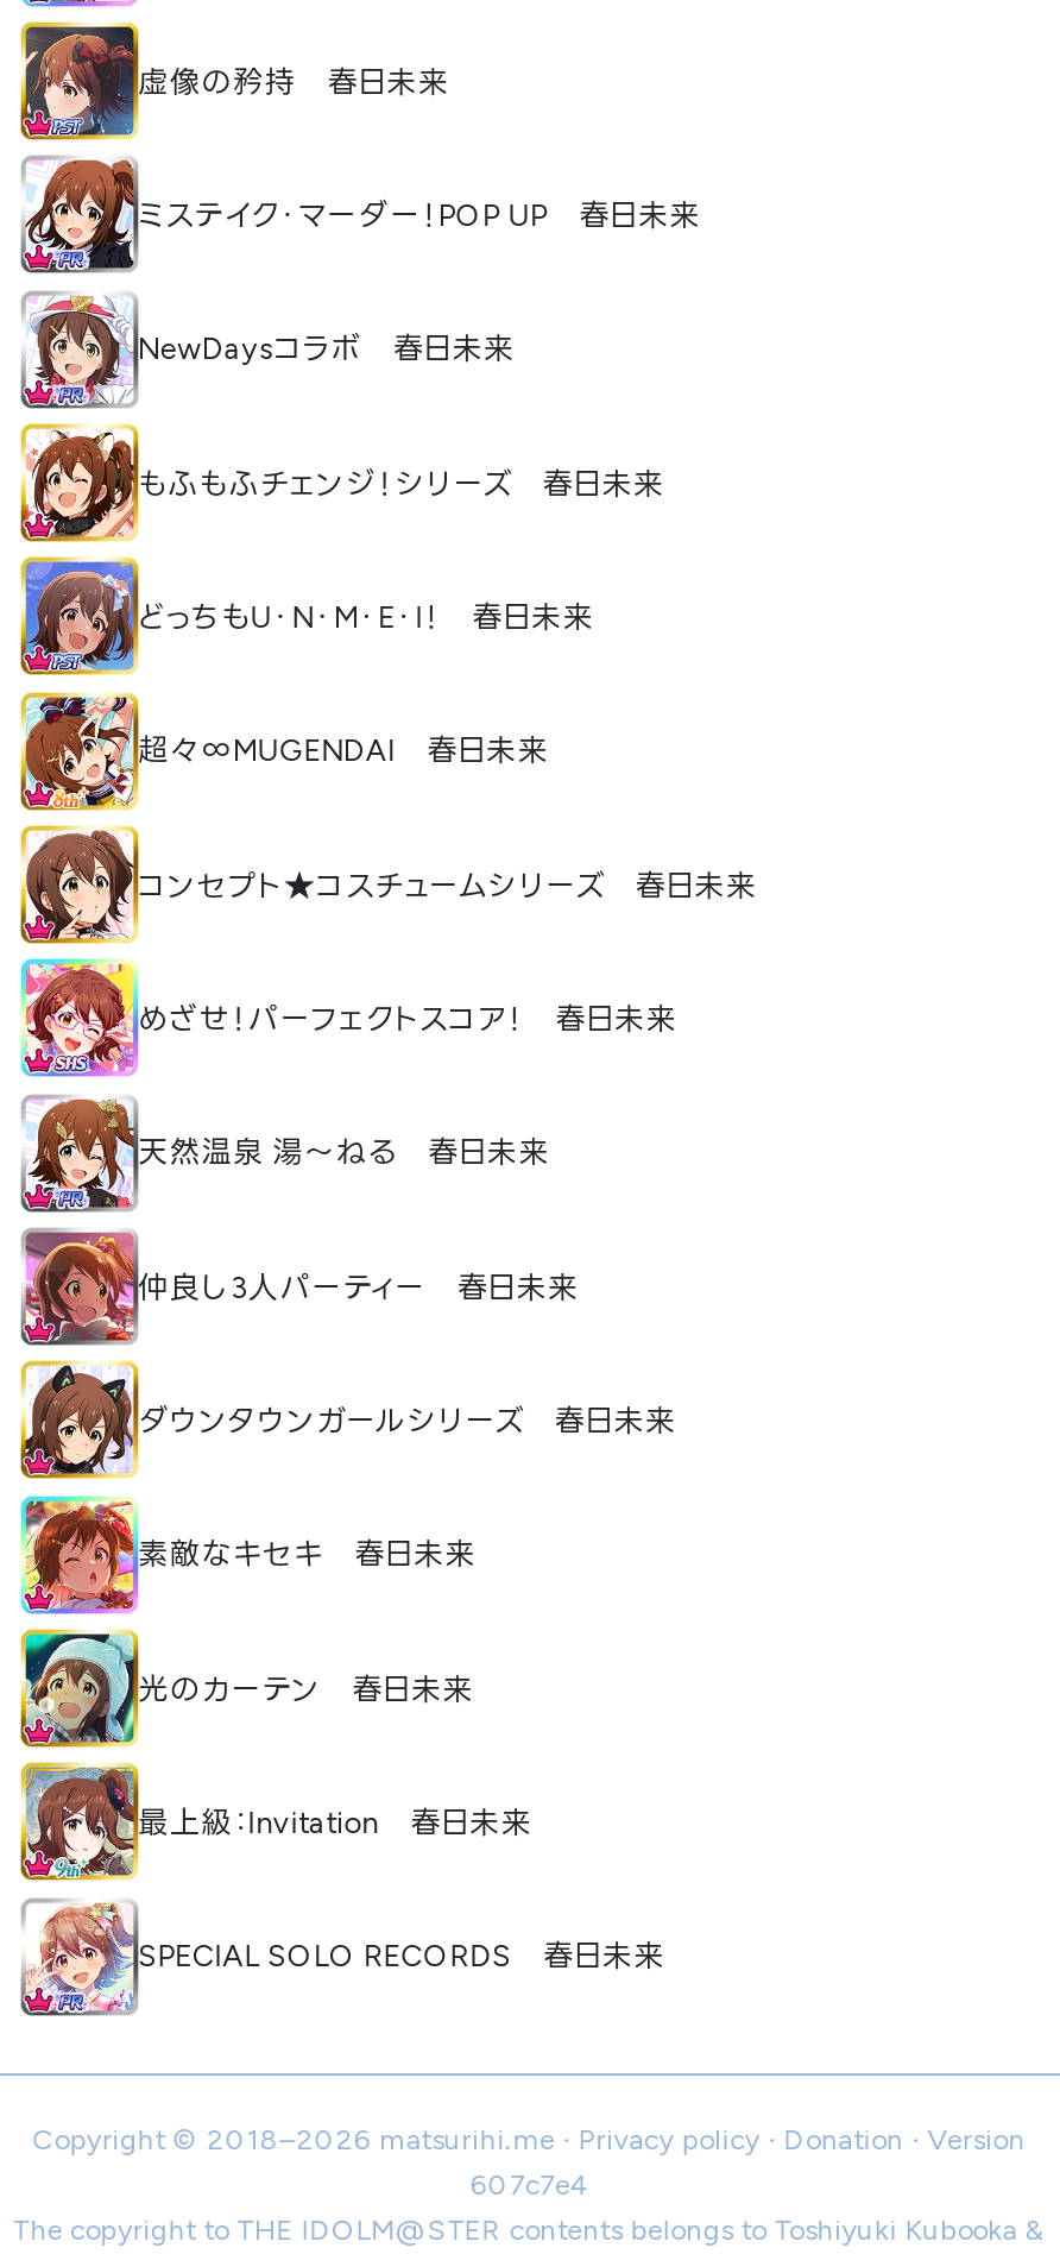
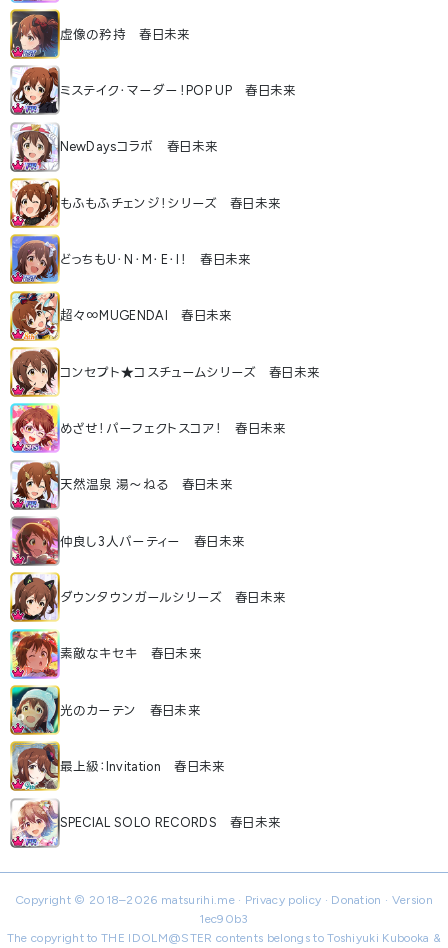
- 607c7e4
+ 1ec90b3
